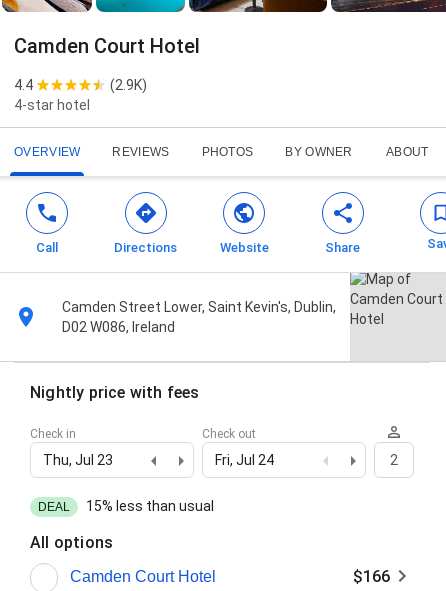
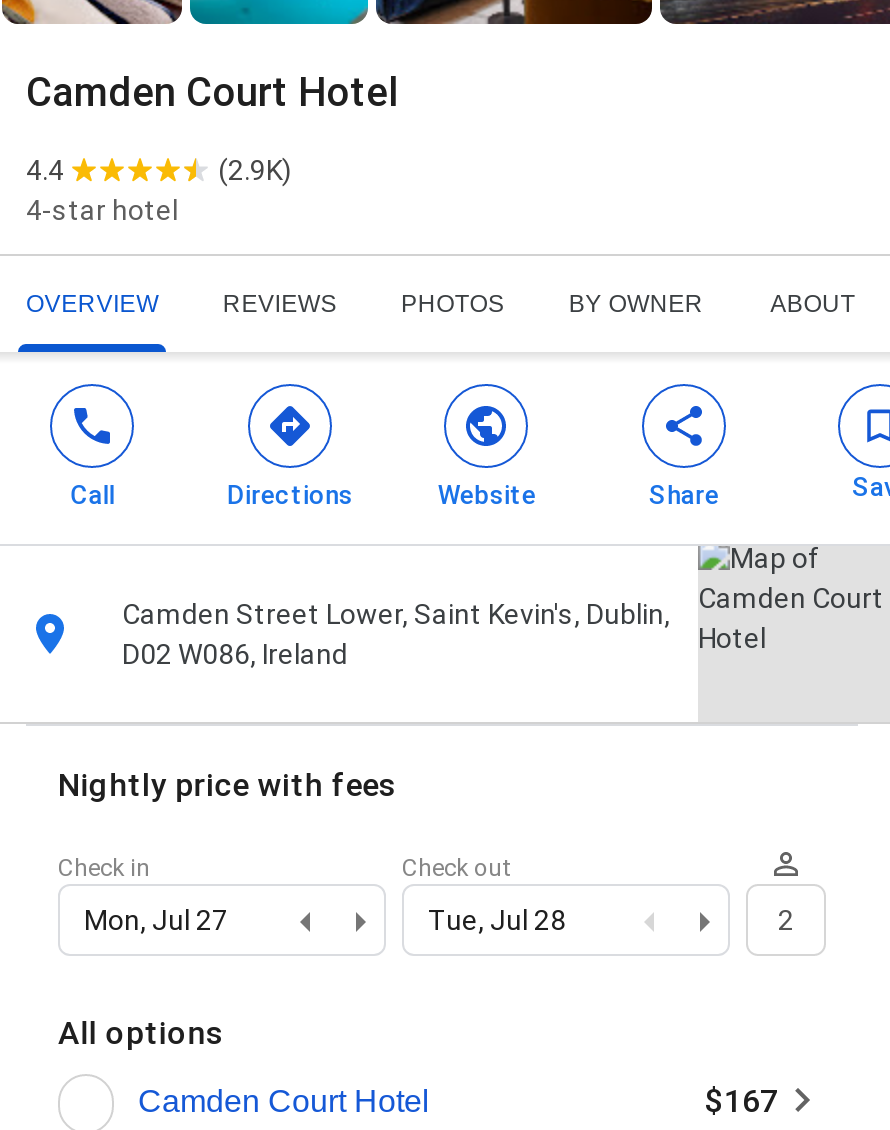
- Thu, Jul 23
+ Mon, Jul 27

- Fri, Jul 24
+ Tue, Jul 28

- DEAL
- 15% less than usual

- $166
+ $167
